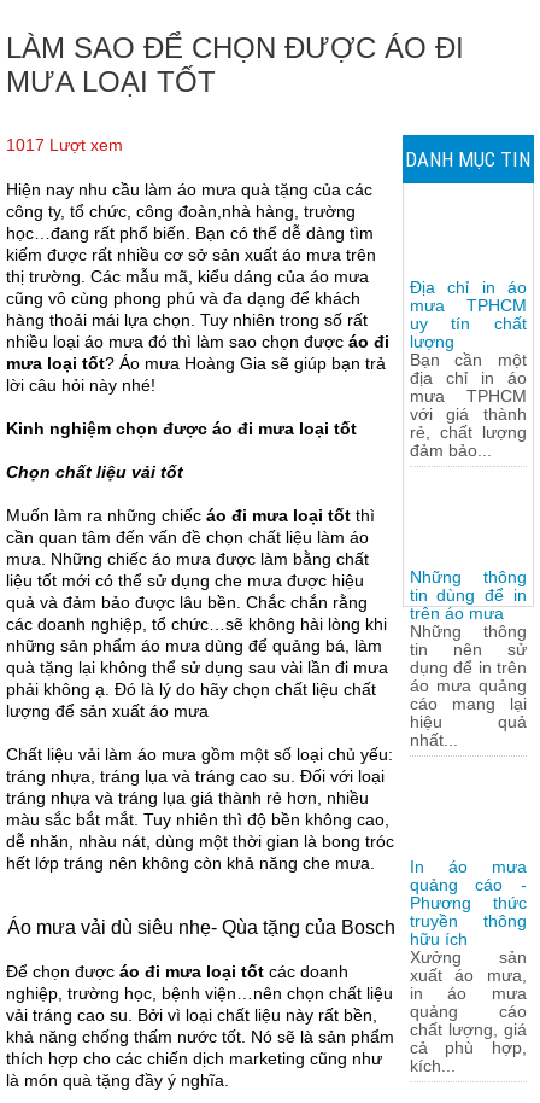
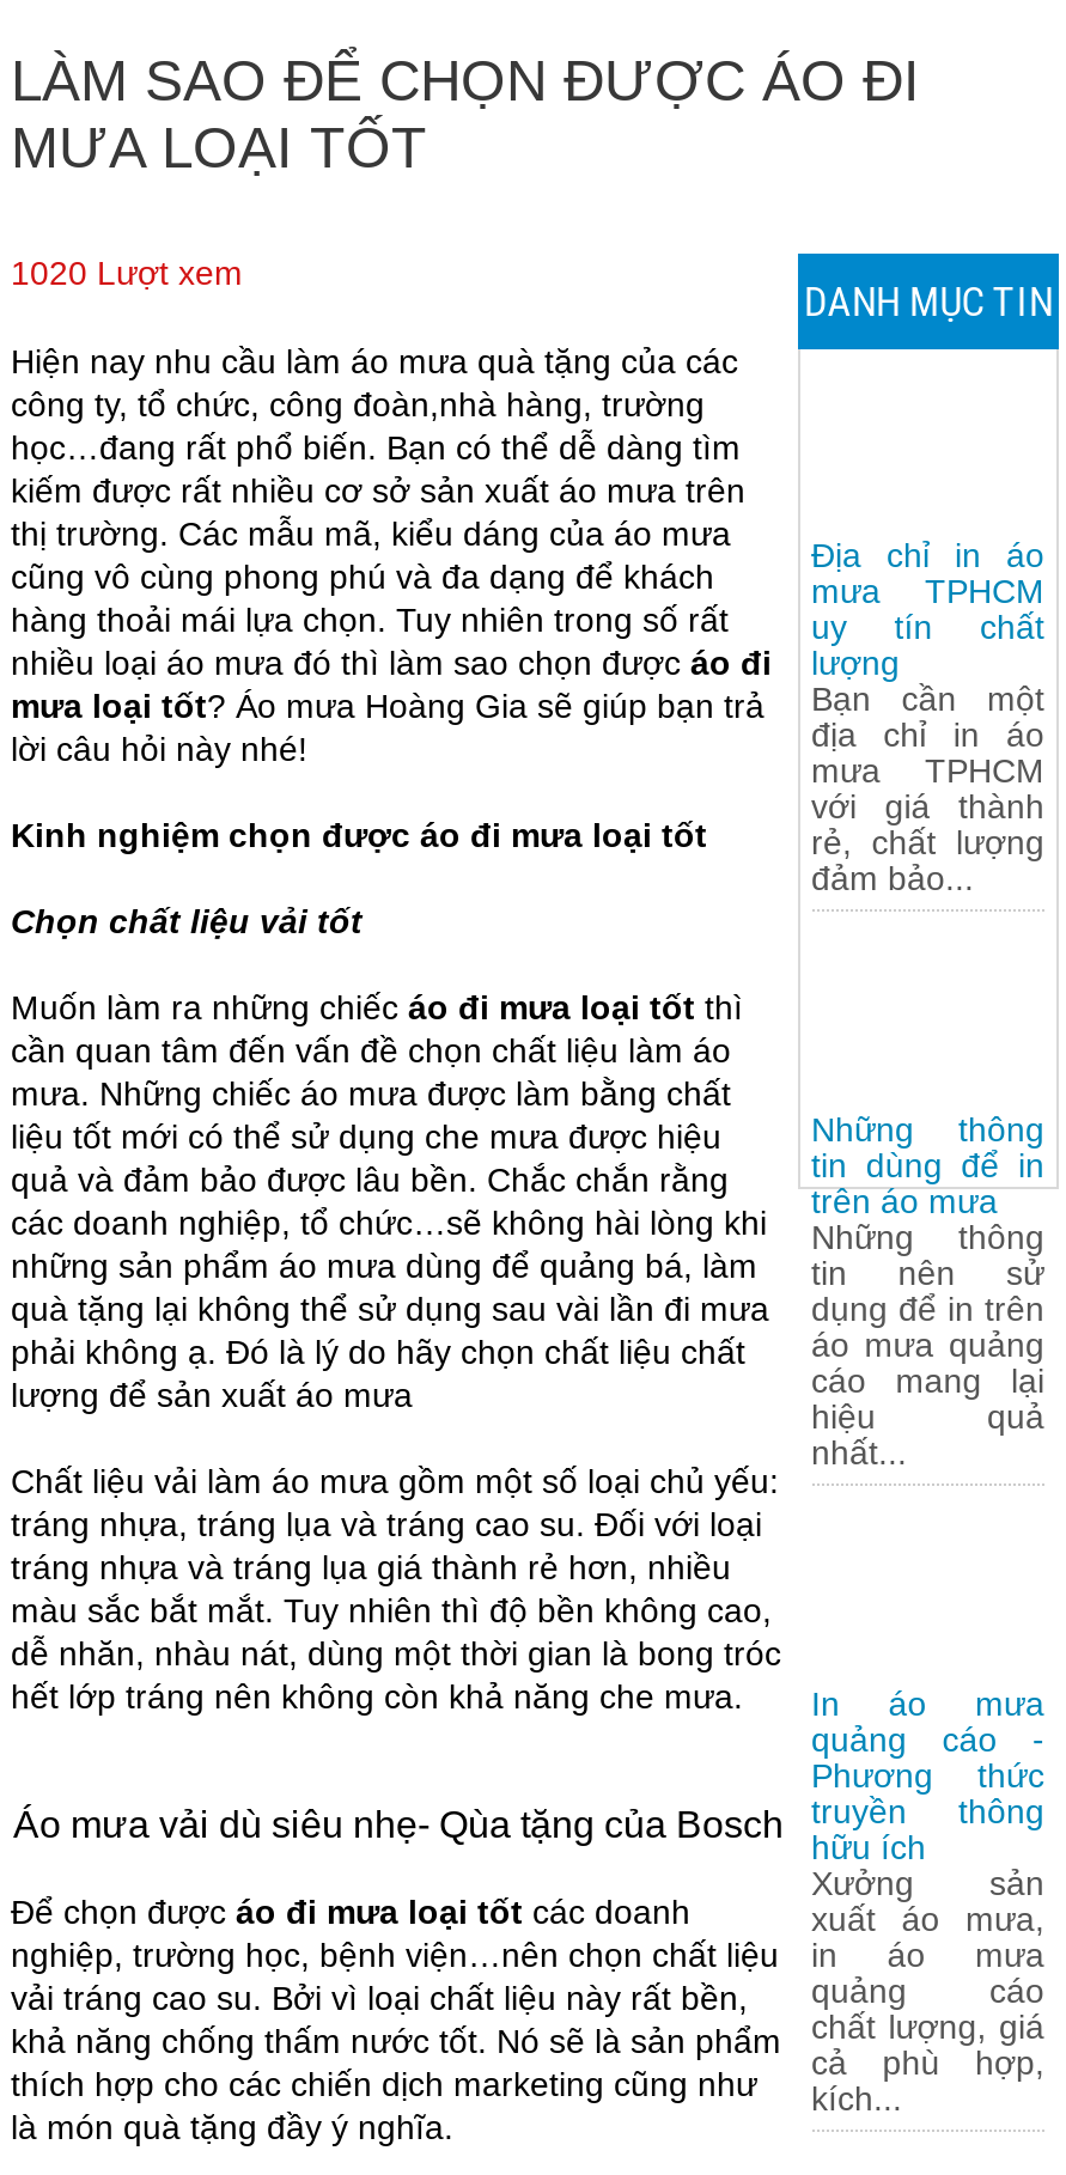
- 1017 Lượt xem
+ 1020 Lượt xem
